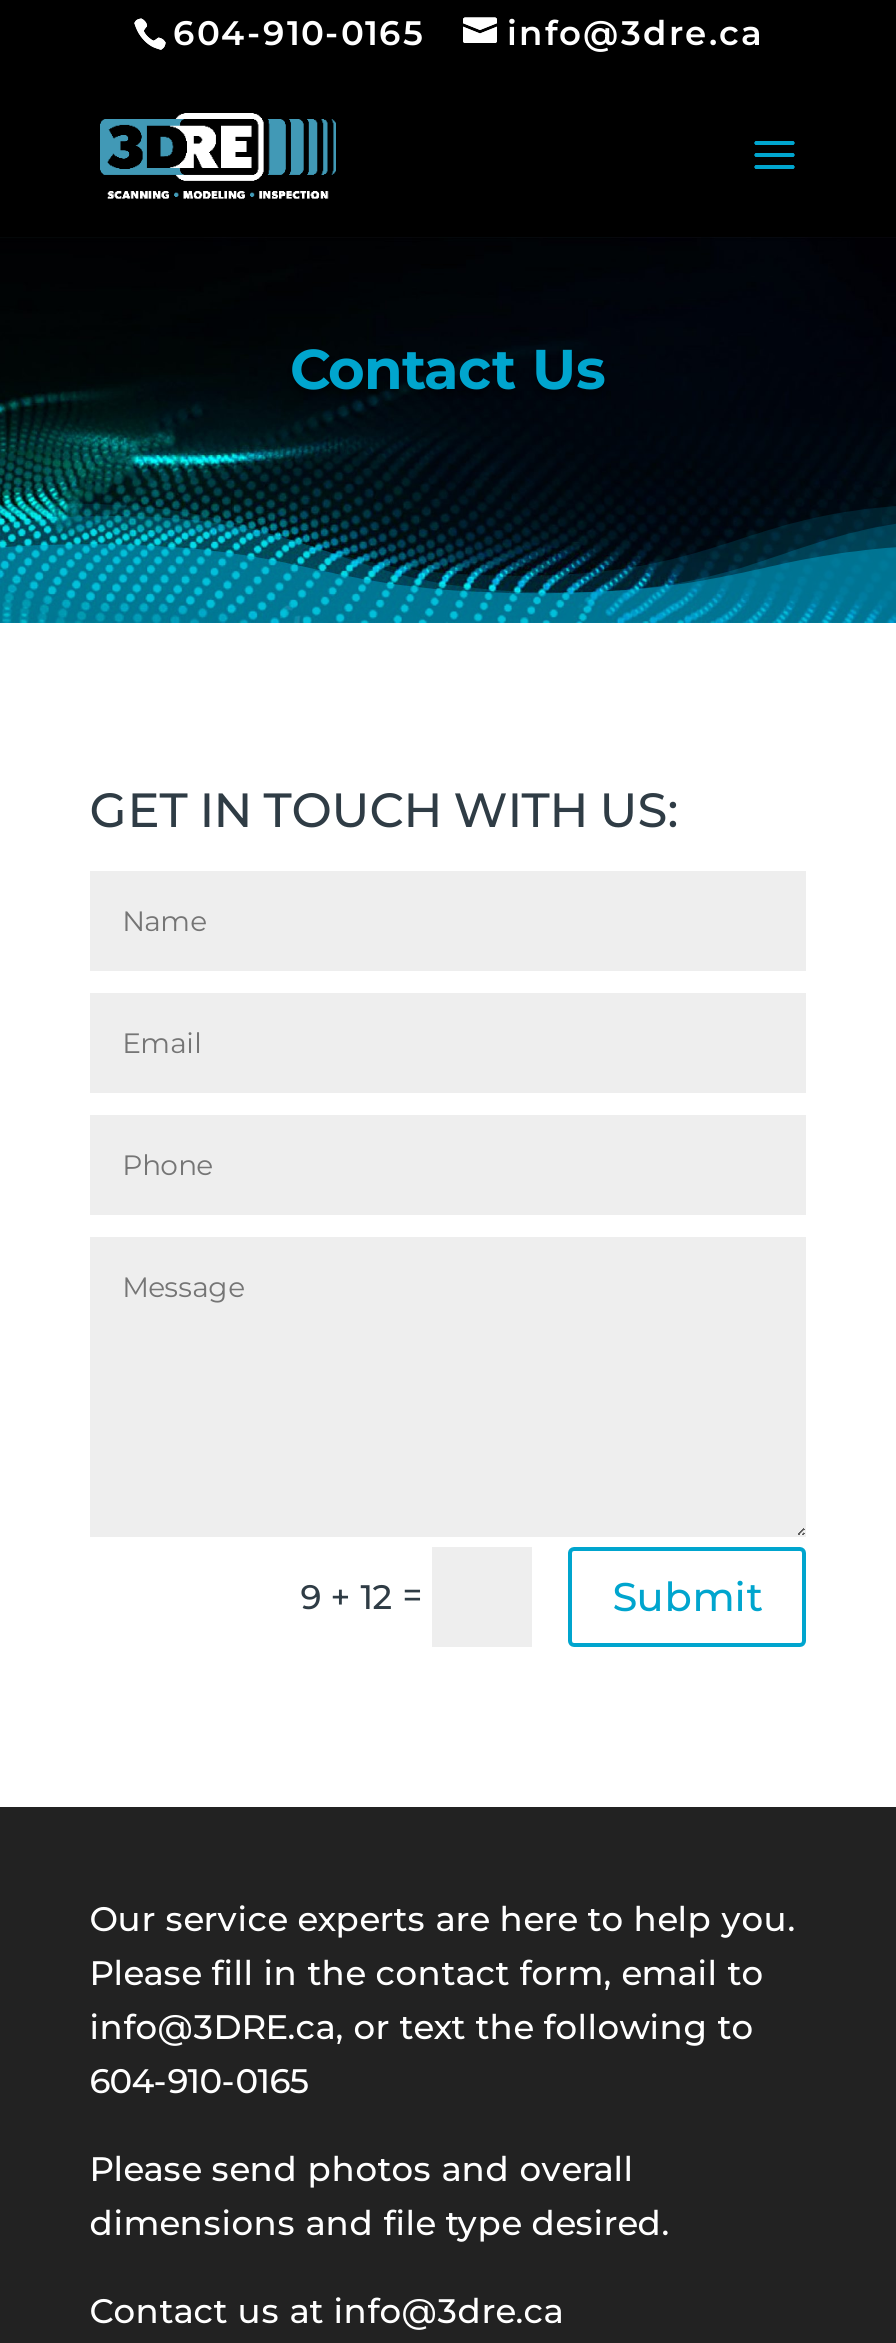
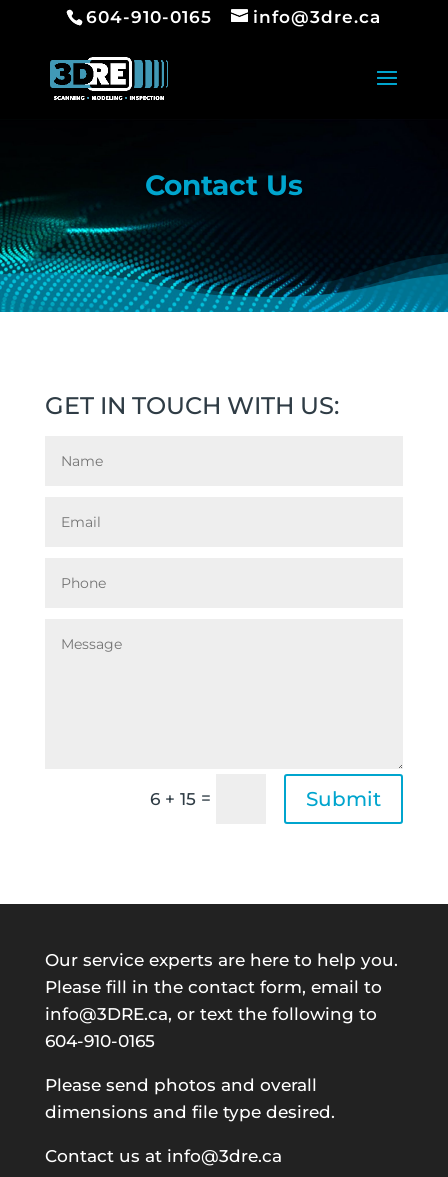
- 9 + 12 =
+ 6 + 15 =
